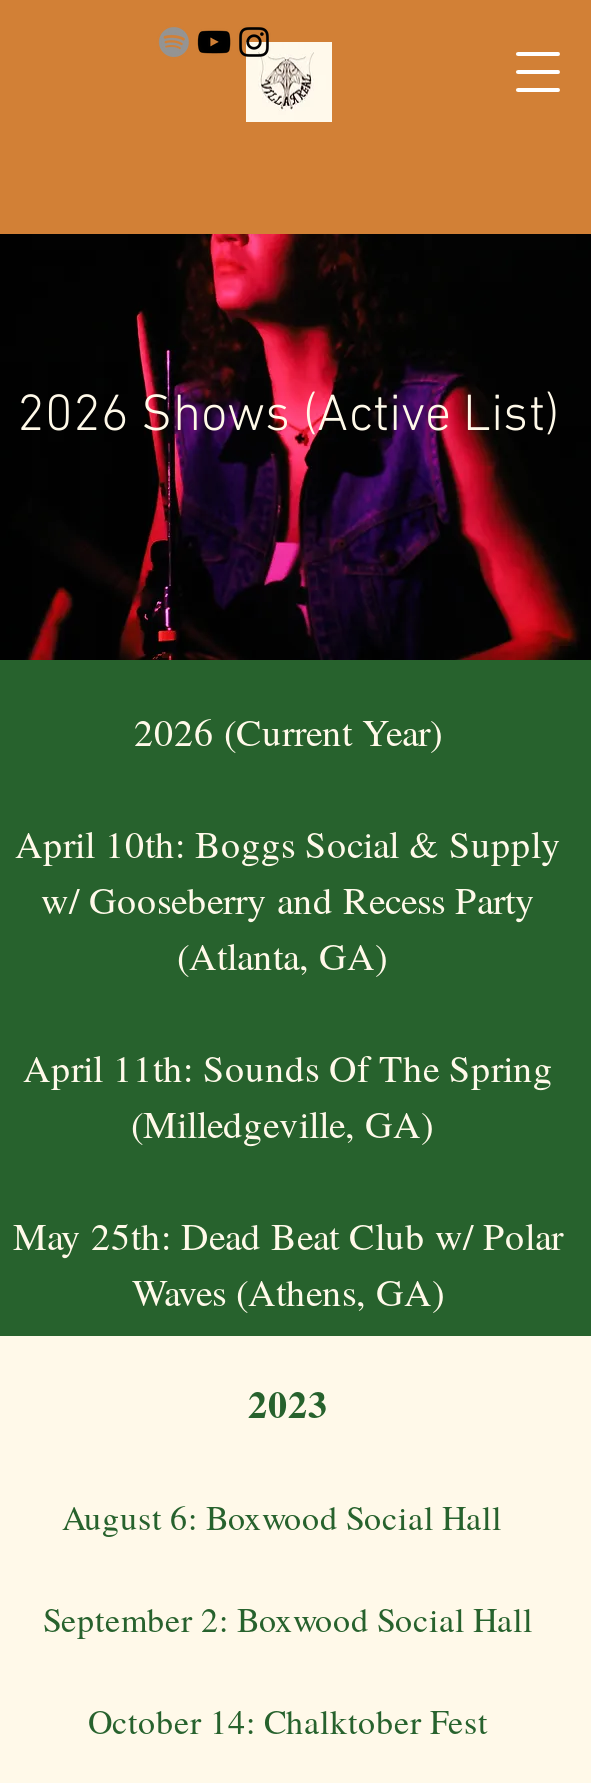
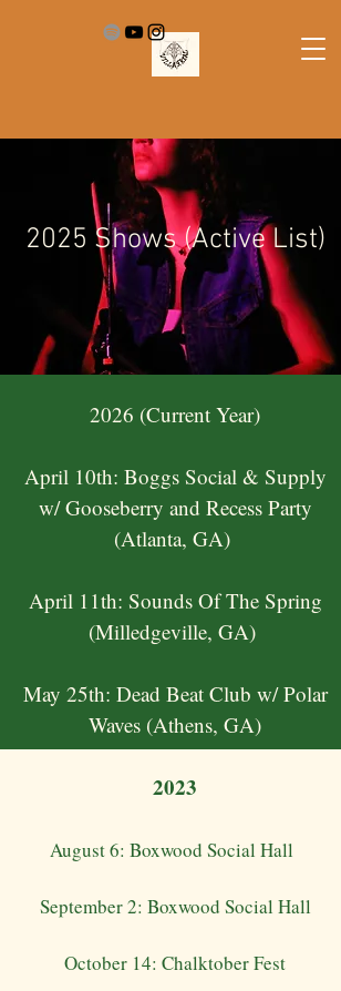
- 2026 Shows (Active List)
+ 2025 Shows (Active List)
